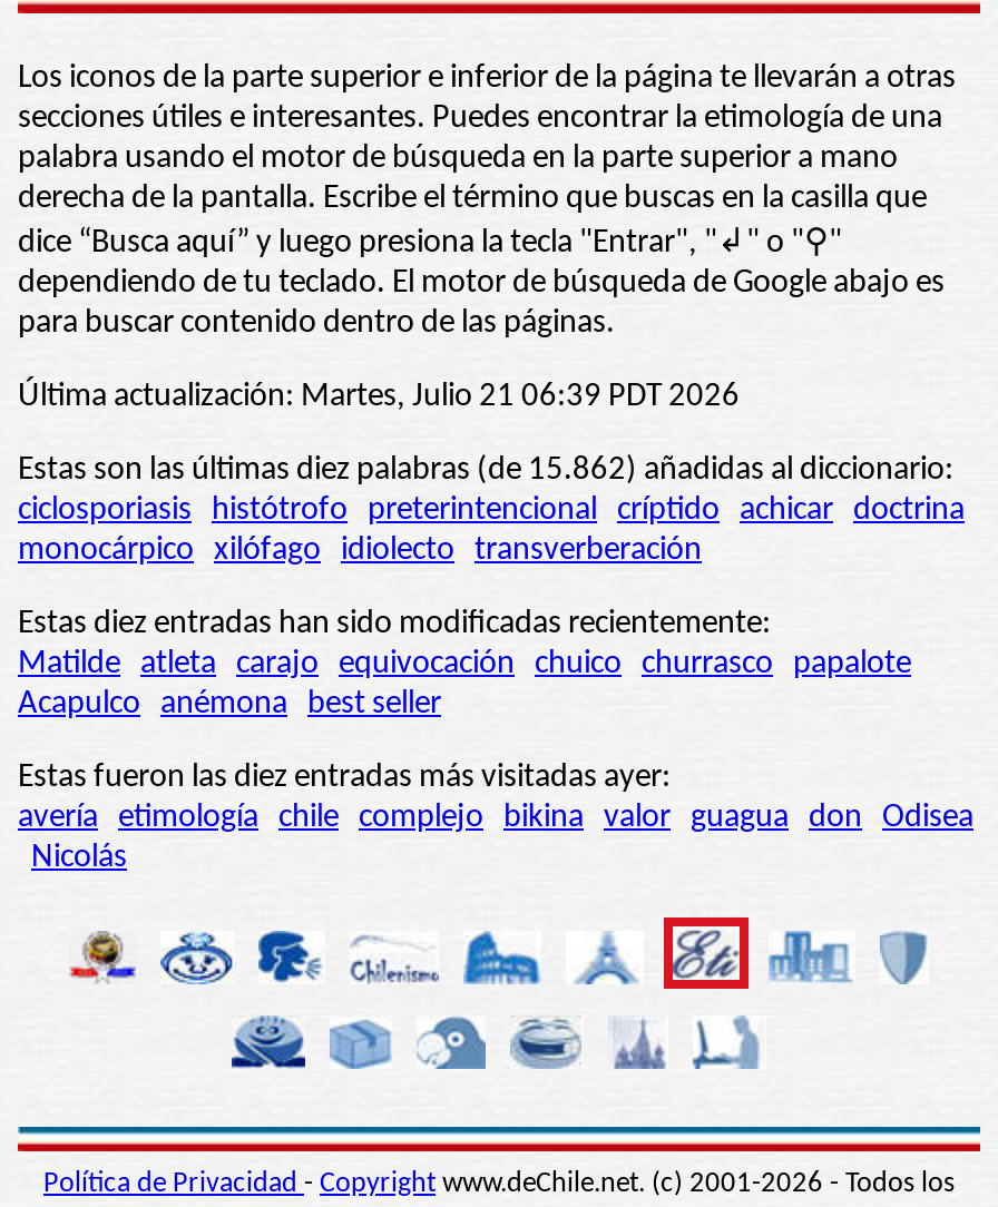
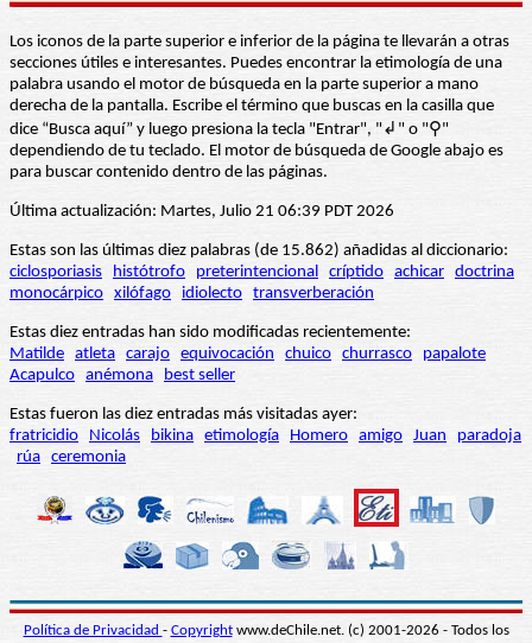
- avería etimología chile complejo bikina valor guagua don Odisea
- Nicolás
+ fratricidio Nicolás bikina etimología Homero amigo Juan paradoja
+ rúa ceremonia
